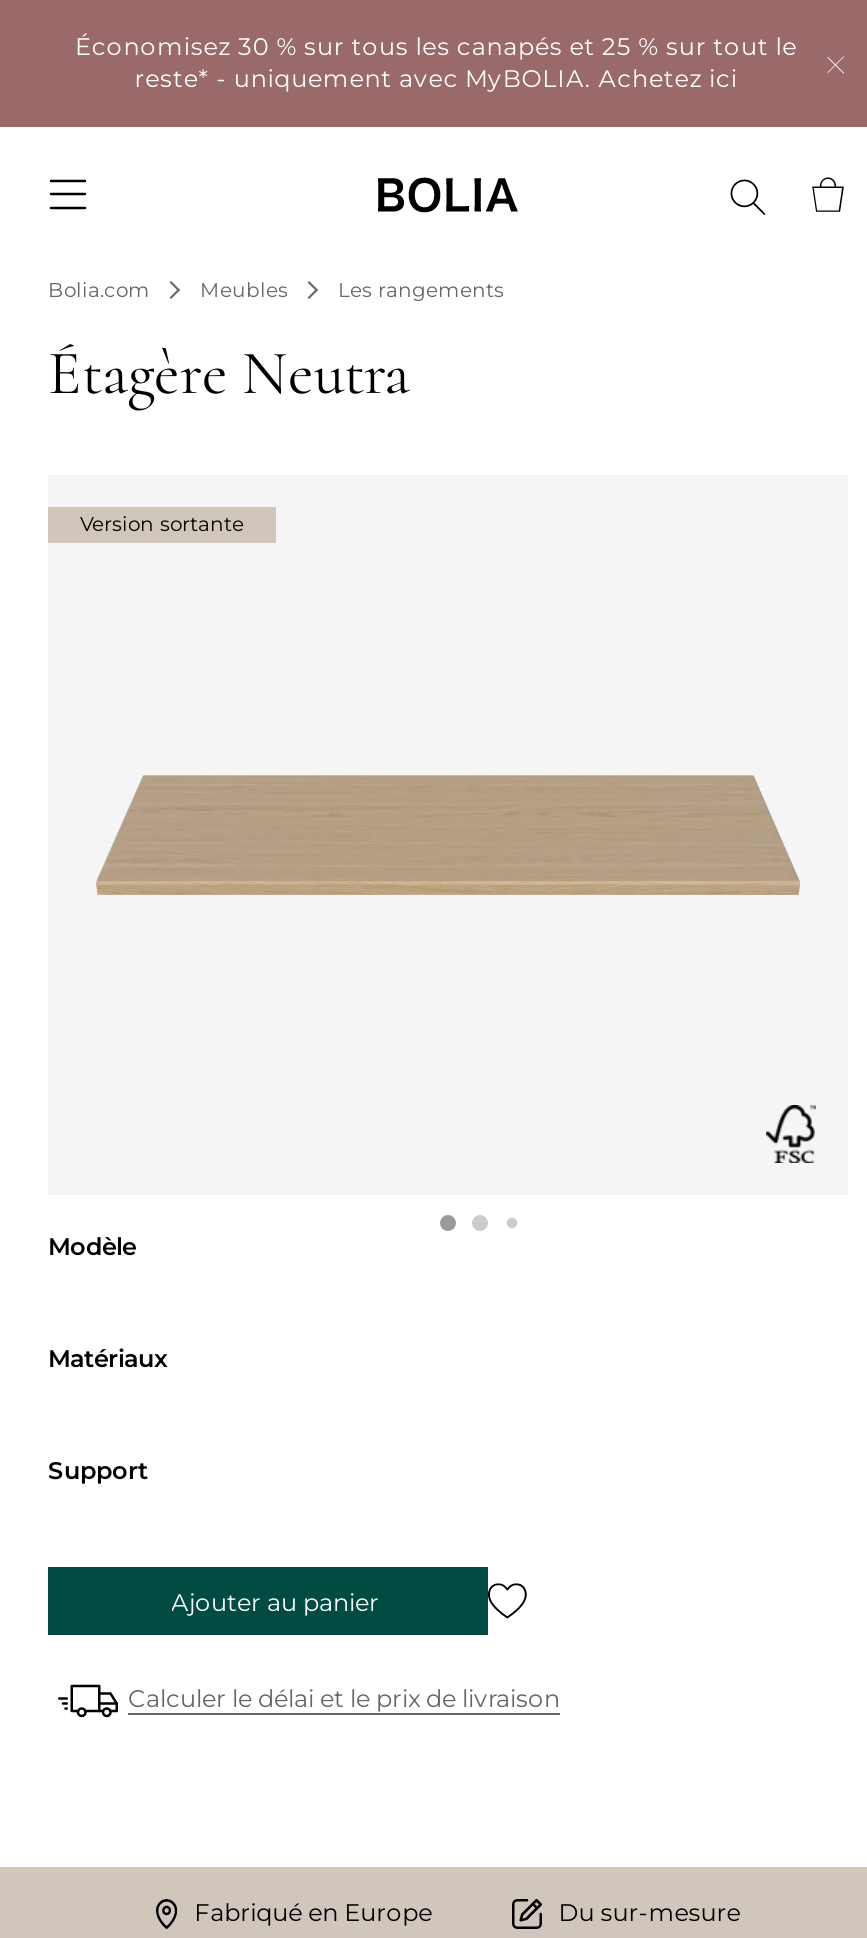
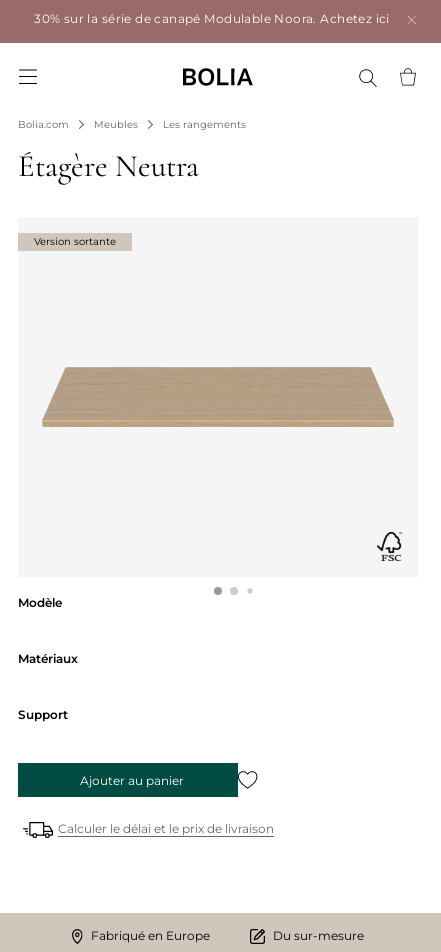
- Économisez 30 % sur tous les canapés et 25 % sur tout le
- reste* - uniquement avec MyBOLIA. Achetez ici
+ 30% sur la série de canapé Modulable Noora. Achetez ici
